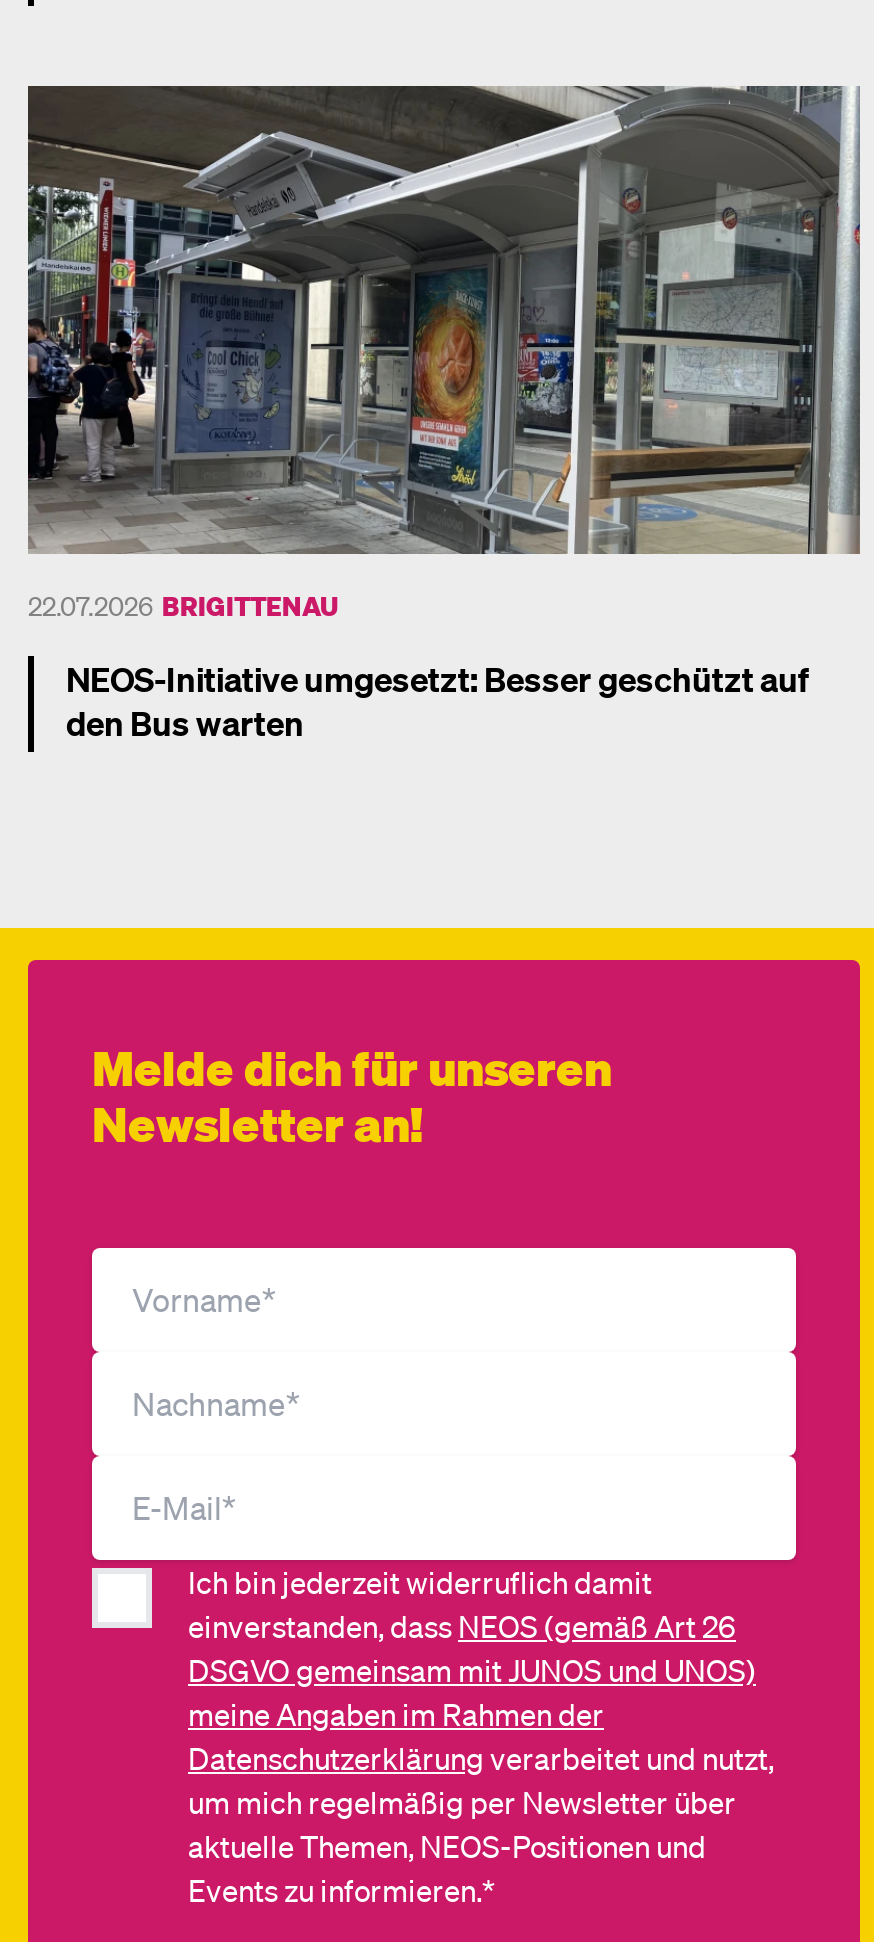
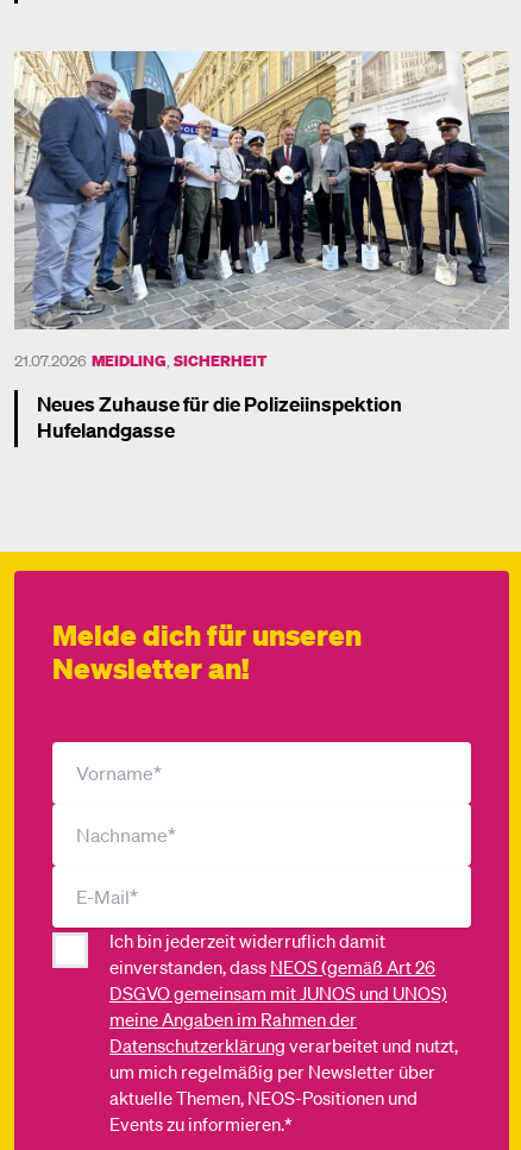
- [image]
- 22.07.2026 BRIGITTENAU
+ [image]
+ 21.07.2026 MEIDLING, SICHERHEIT

- NEOS-Initiative umgesetzt: Besser geschützt auf
- den Bus warten
+ Neues Zuhause für die Polizeiinspektion
+ Hufelandgasse
